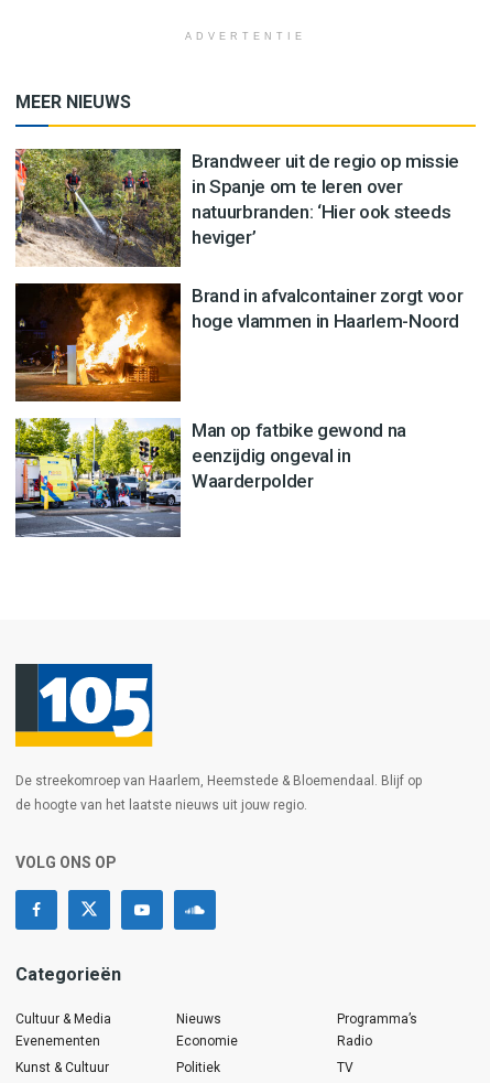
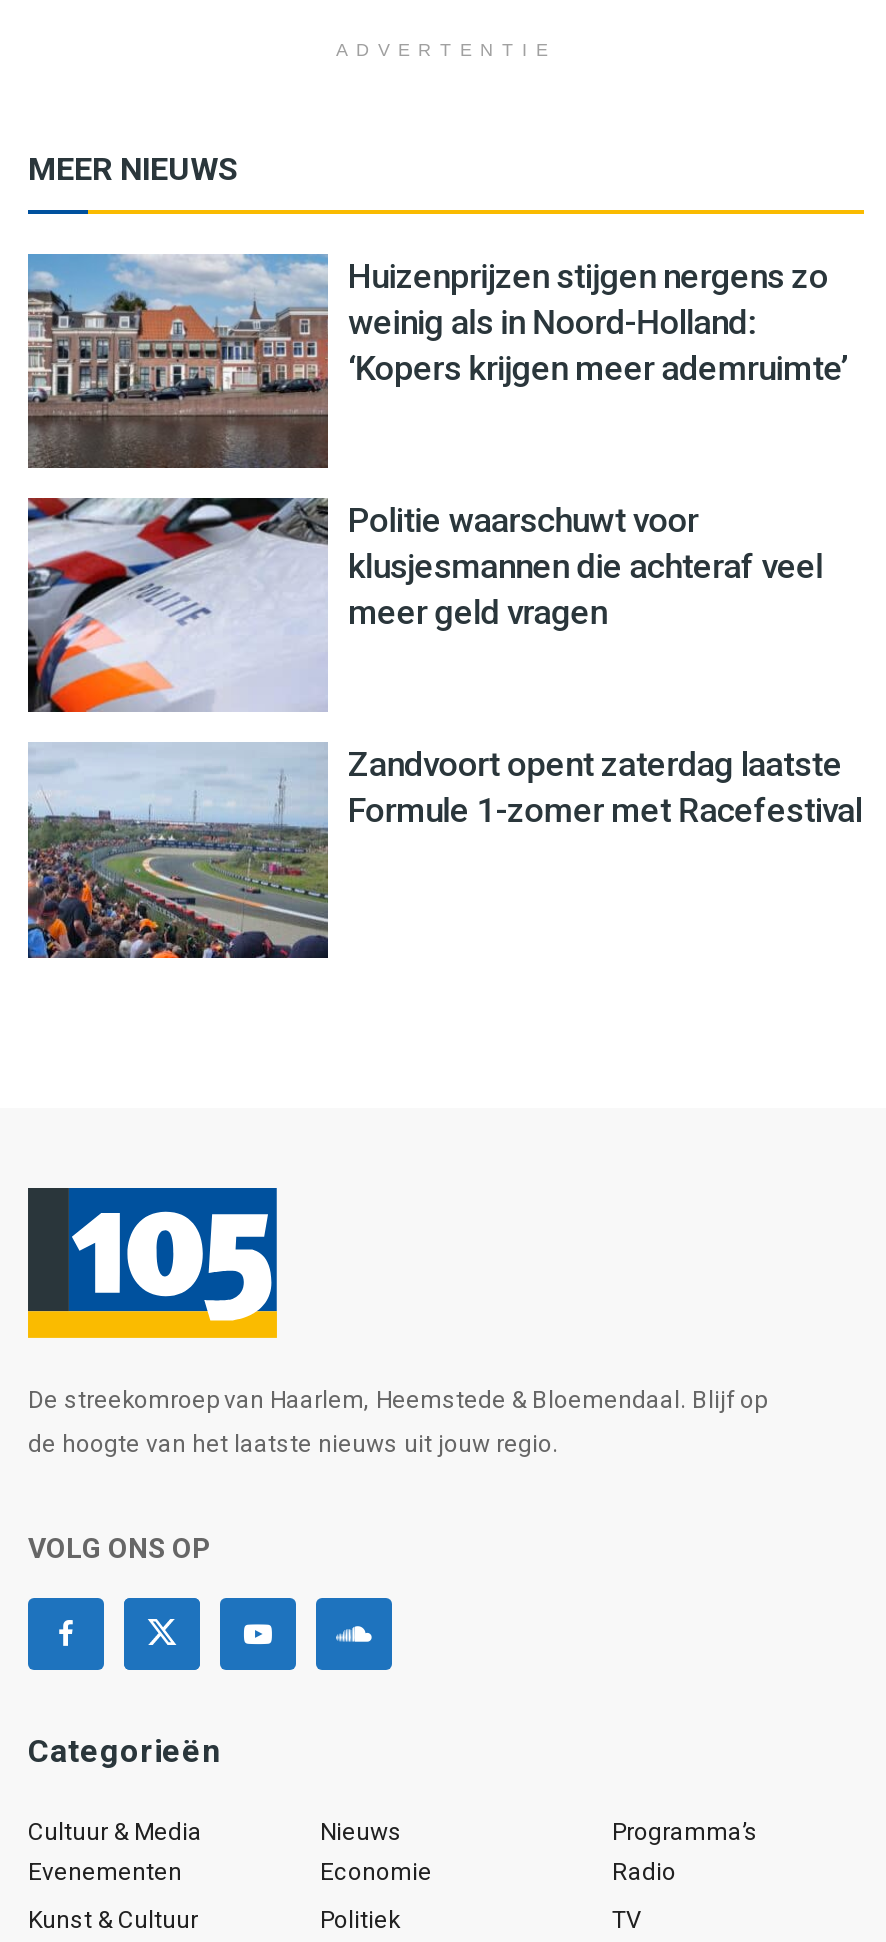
- [image]
- Brandweer uit de regio op missie
- in Spanje om te leren over
- natuurbranden: ‘Hier ook steeds
- heviger’
+ [image]
+ Huizenprijzen stijgen nergens zo
+ weinig als in Noord-Holland:
+ ‘Kopers krijgen meer ademruimte’

- [image]
- Brand in afvalcontainer zorgt voor
- hoge vlammen in Haarlem-Noord
+ [image]
+ Politie waarschuwt voor
+ klusjesmannen die achteraf veel
+ meer geld vragen

- [image]
- Man op fatbike gewond na
- eenzijdig ongeval in
- Waarderpolder
+ [image]
+ Zandvoort opent zaterdag laatste
+ Formule 1-zomer met Racefestival
